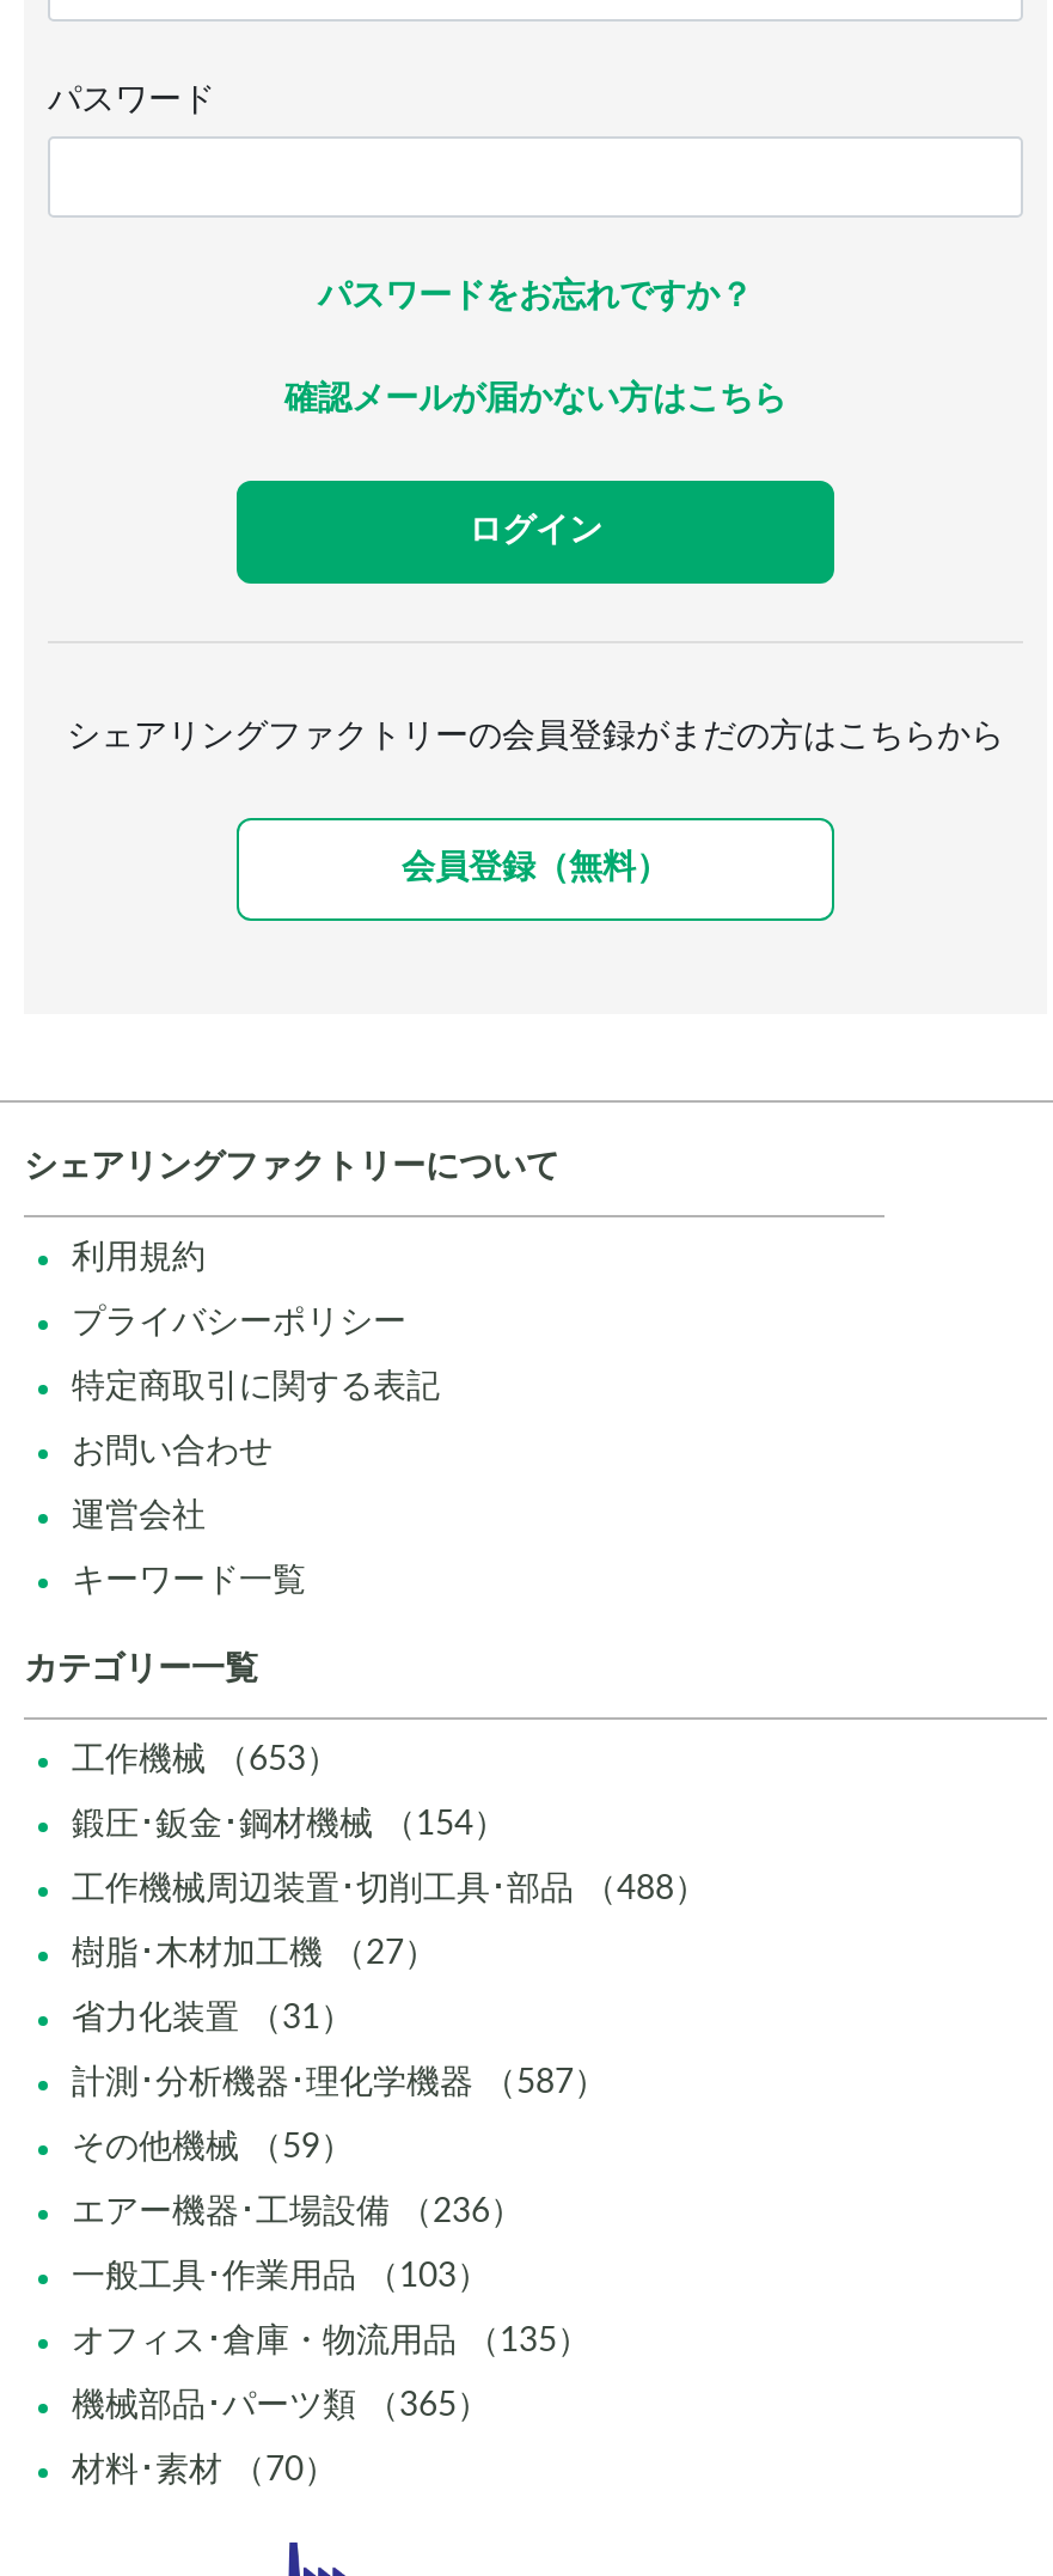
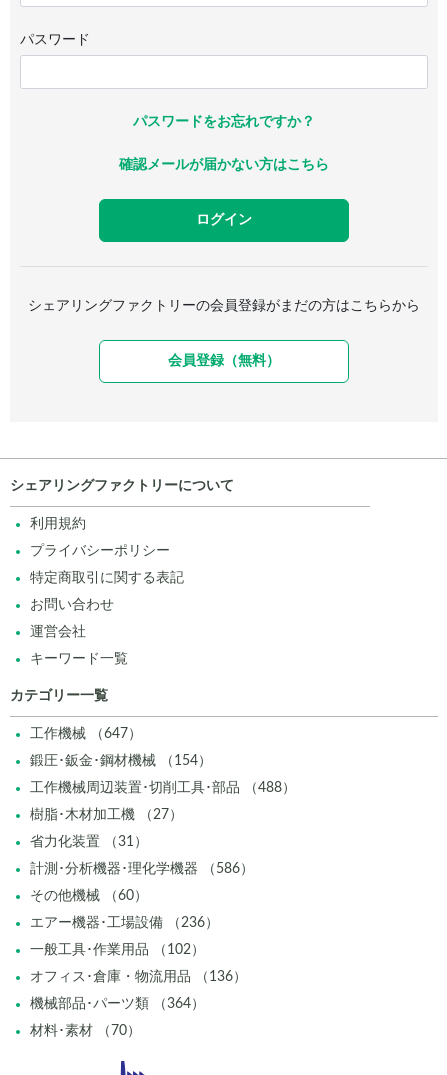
- 工作機械 （653）
+ 工作機械 （647）

- 計測･分析機器･理化学機器 （587）
+ 計測･分析機器･理化学機器 （586）

- その他機械 （59）
+ その他機械 （60）

- 一般工具･作業用品 （103）
+ 一般工具･作業用品 （102）

- オフィス･倉庫・物流用品 （135）
+ オフィス･倉庫・物流用品 （136）

- 機械部品･パーツ類 （365）
+ 機械部品･パーツ類 （364）
